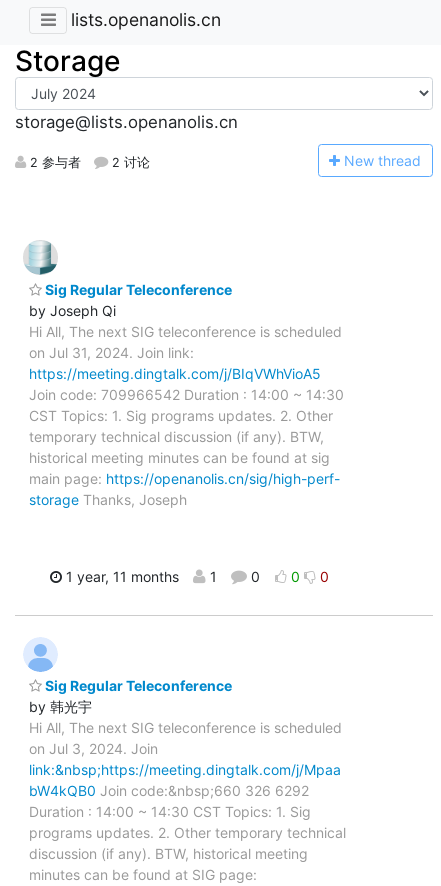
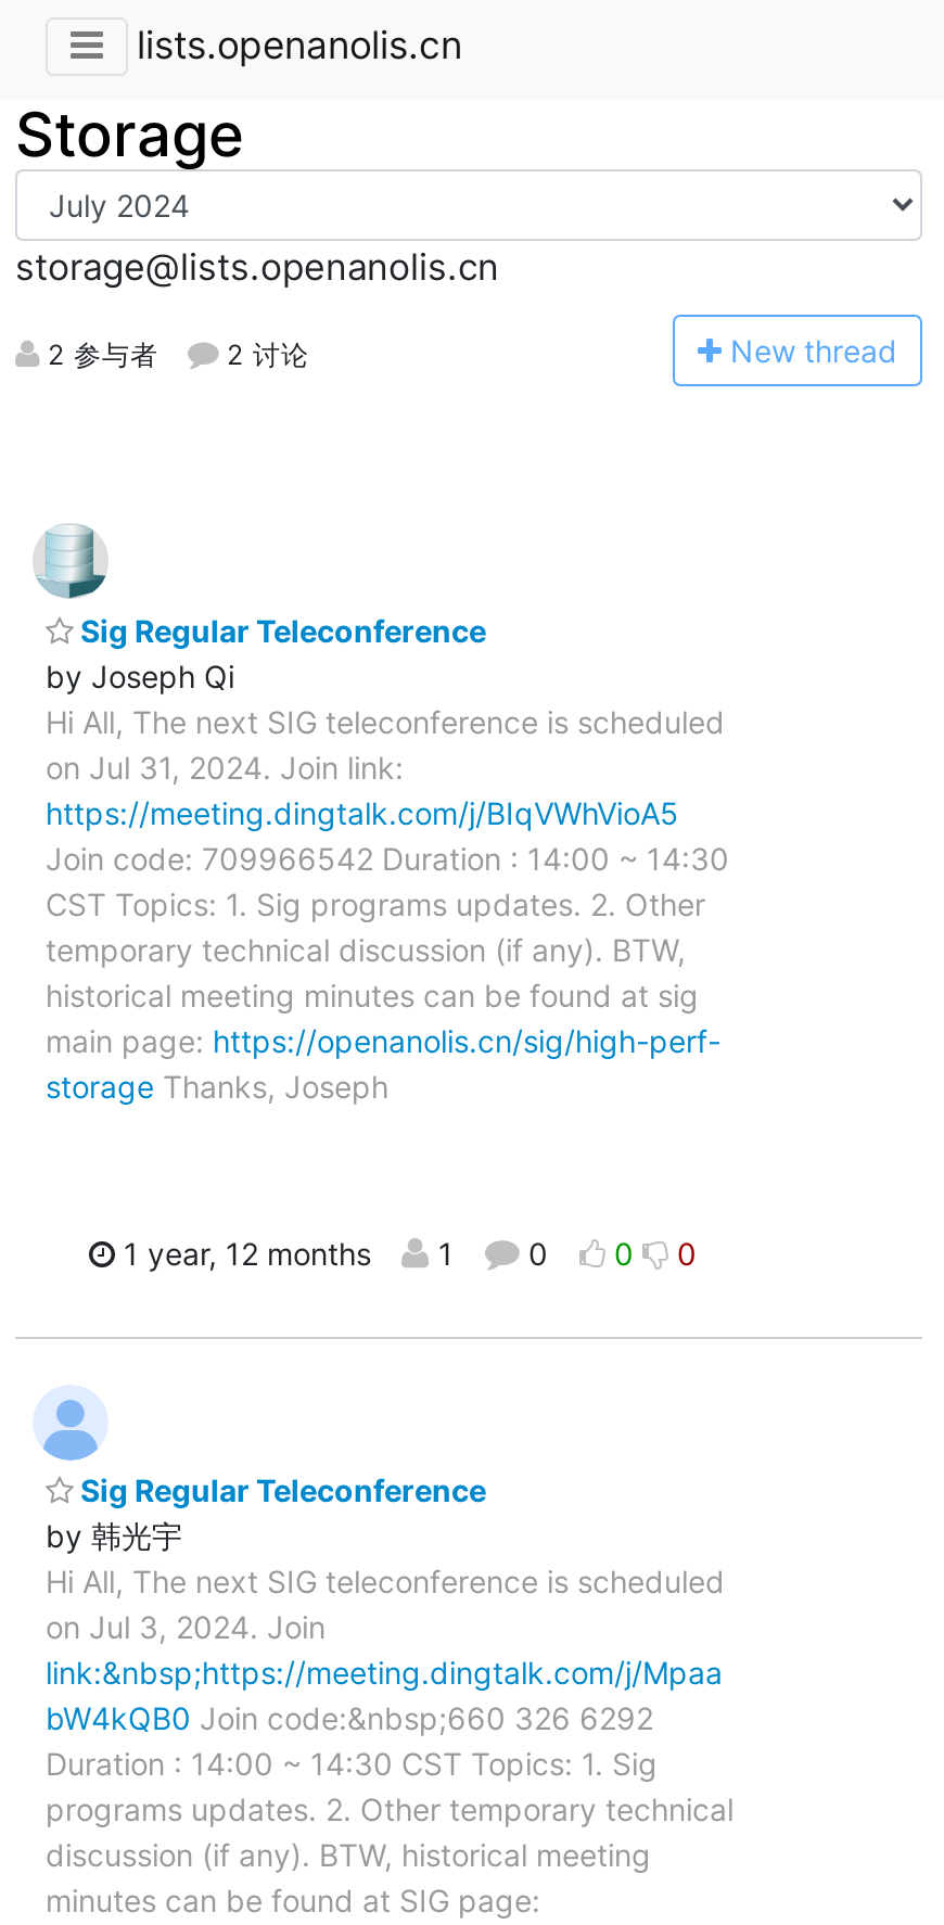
- 1 year, 11 months 1 0 0 0
+ 1 year, 12 months 1 0 0 0
